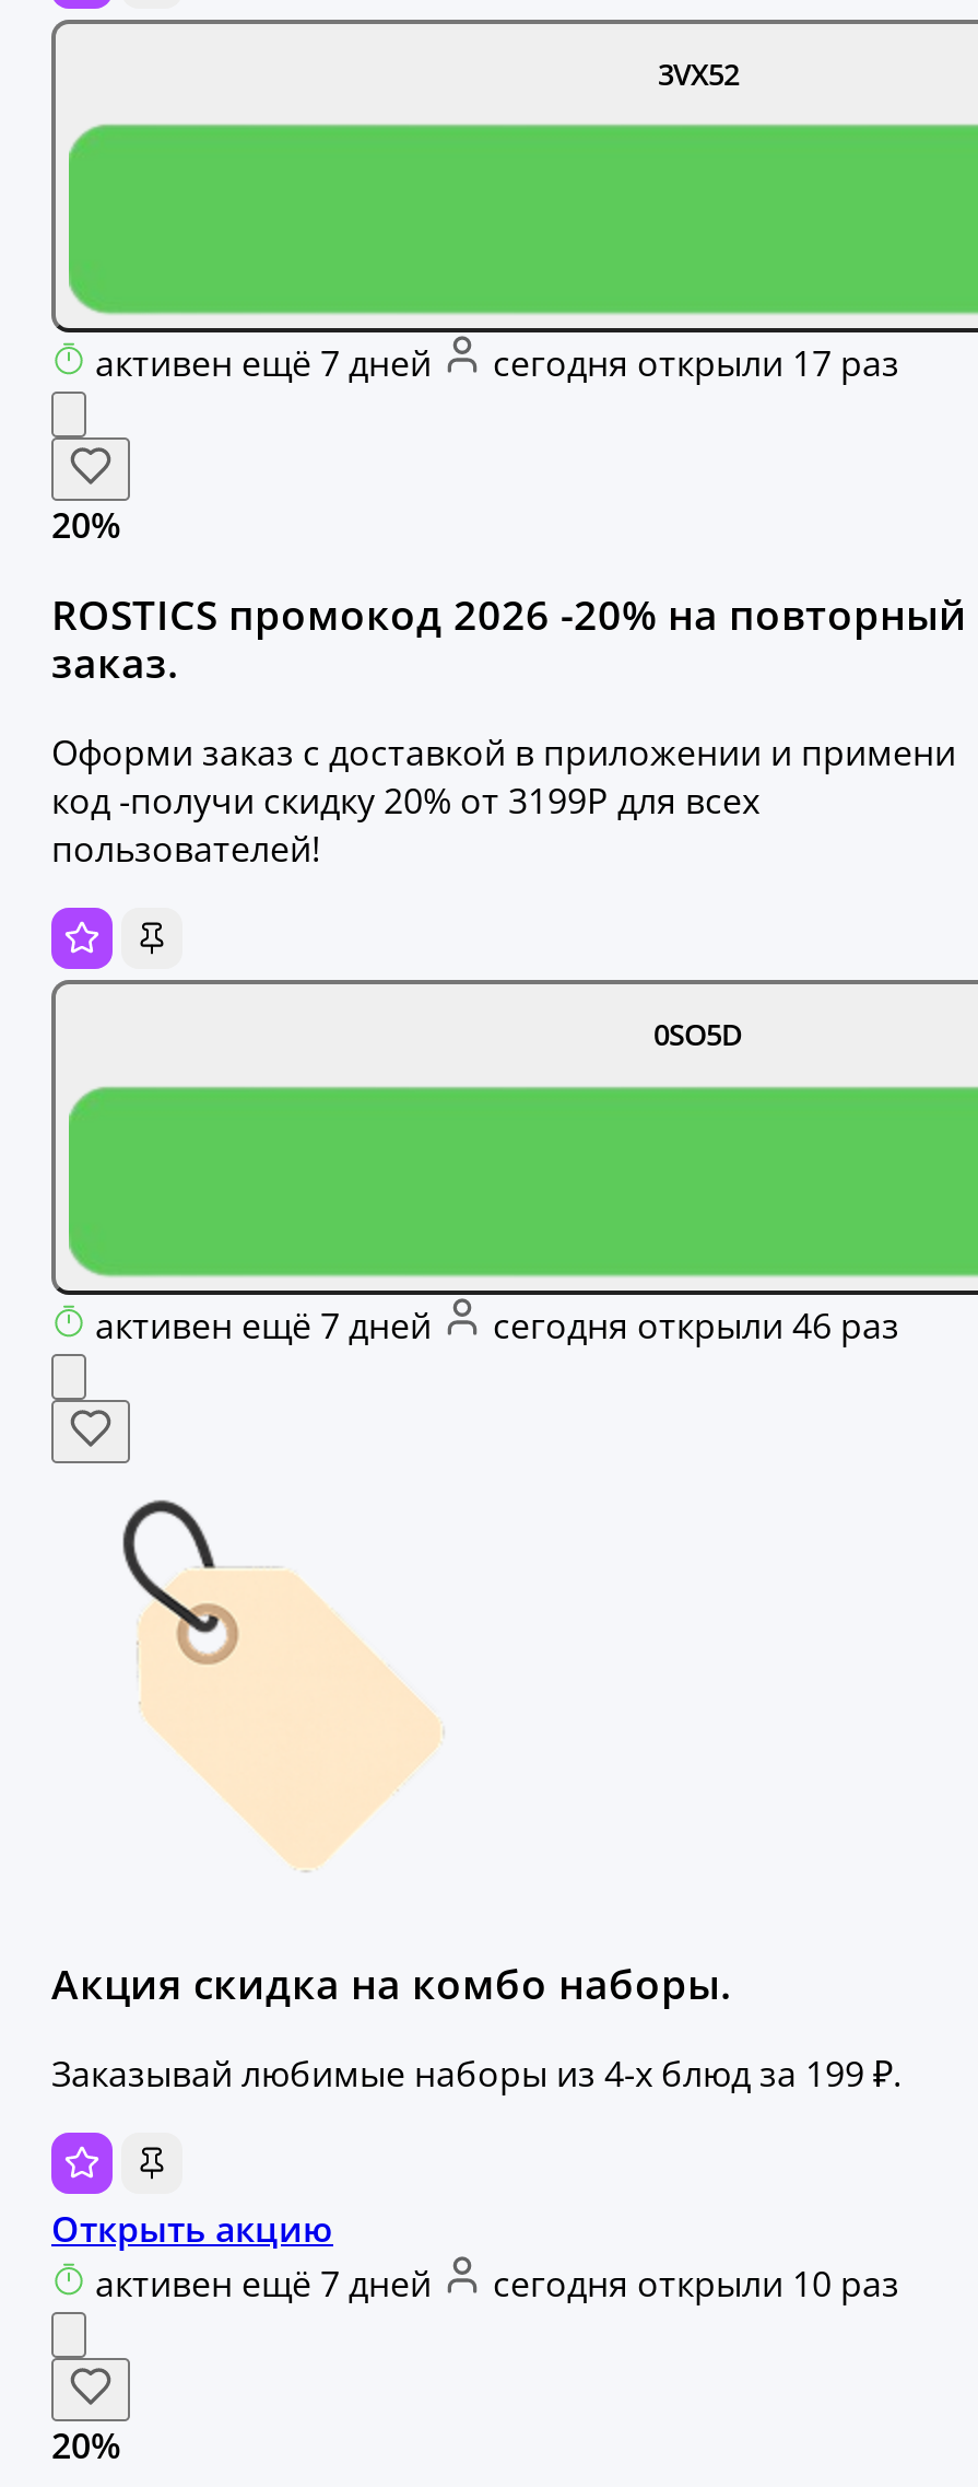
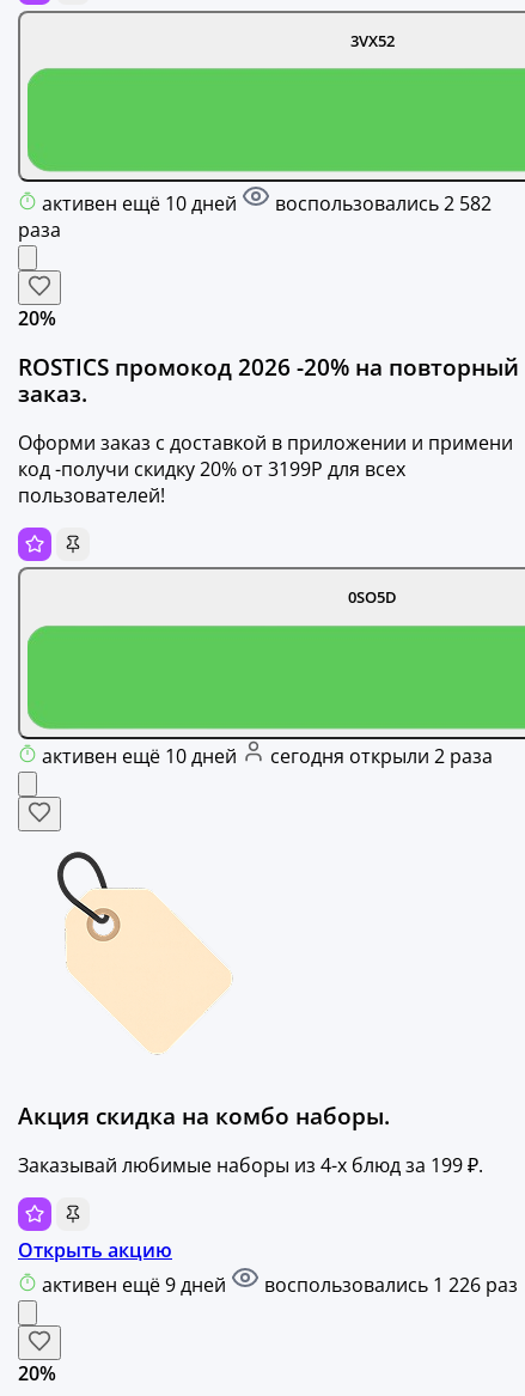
- активен ещё 7 дней
- сегодня открыли 17 раз
+ активен ещё 10 дней
+ воспользовались 2 582
+ раза

- активен ещё 7 дней
+ активен ещё 10 дней

- сегодня открыли 46 раз
+ сегодня открыли 2 раза

- активен ещё 7 дней
- сегодня открыли 10 раз
+ активен ещё 9 дней
+ воспользовались 1 226 раз
